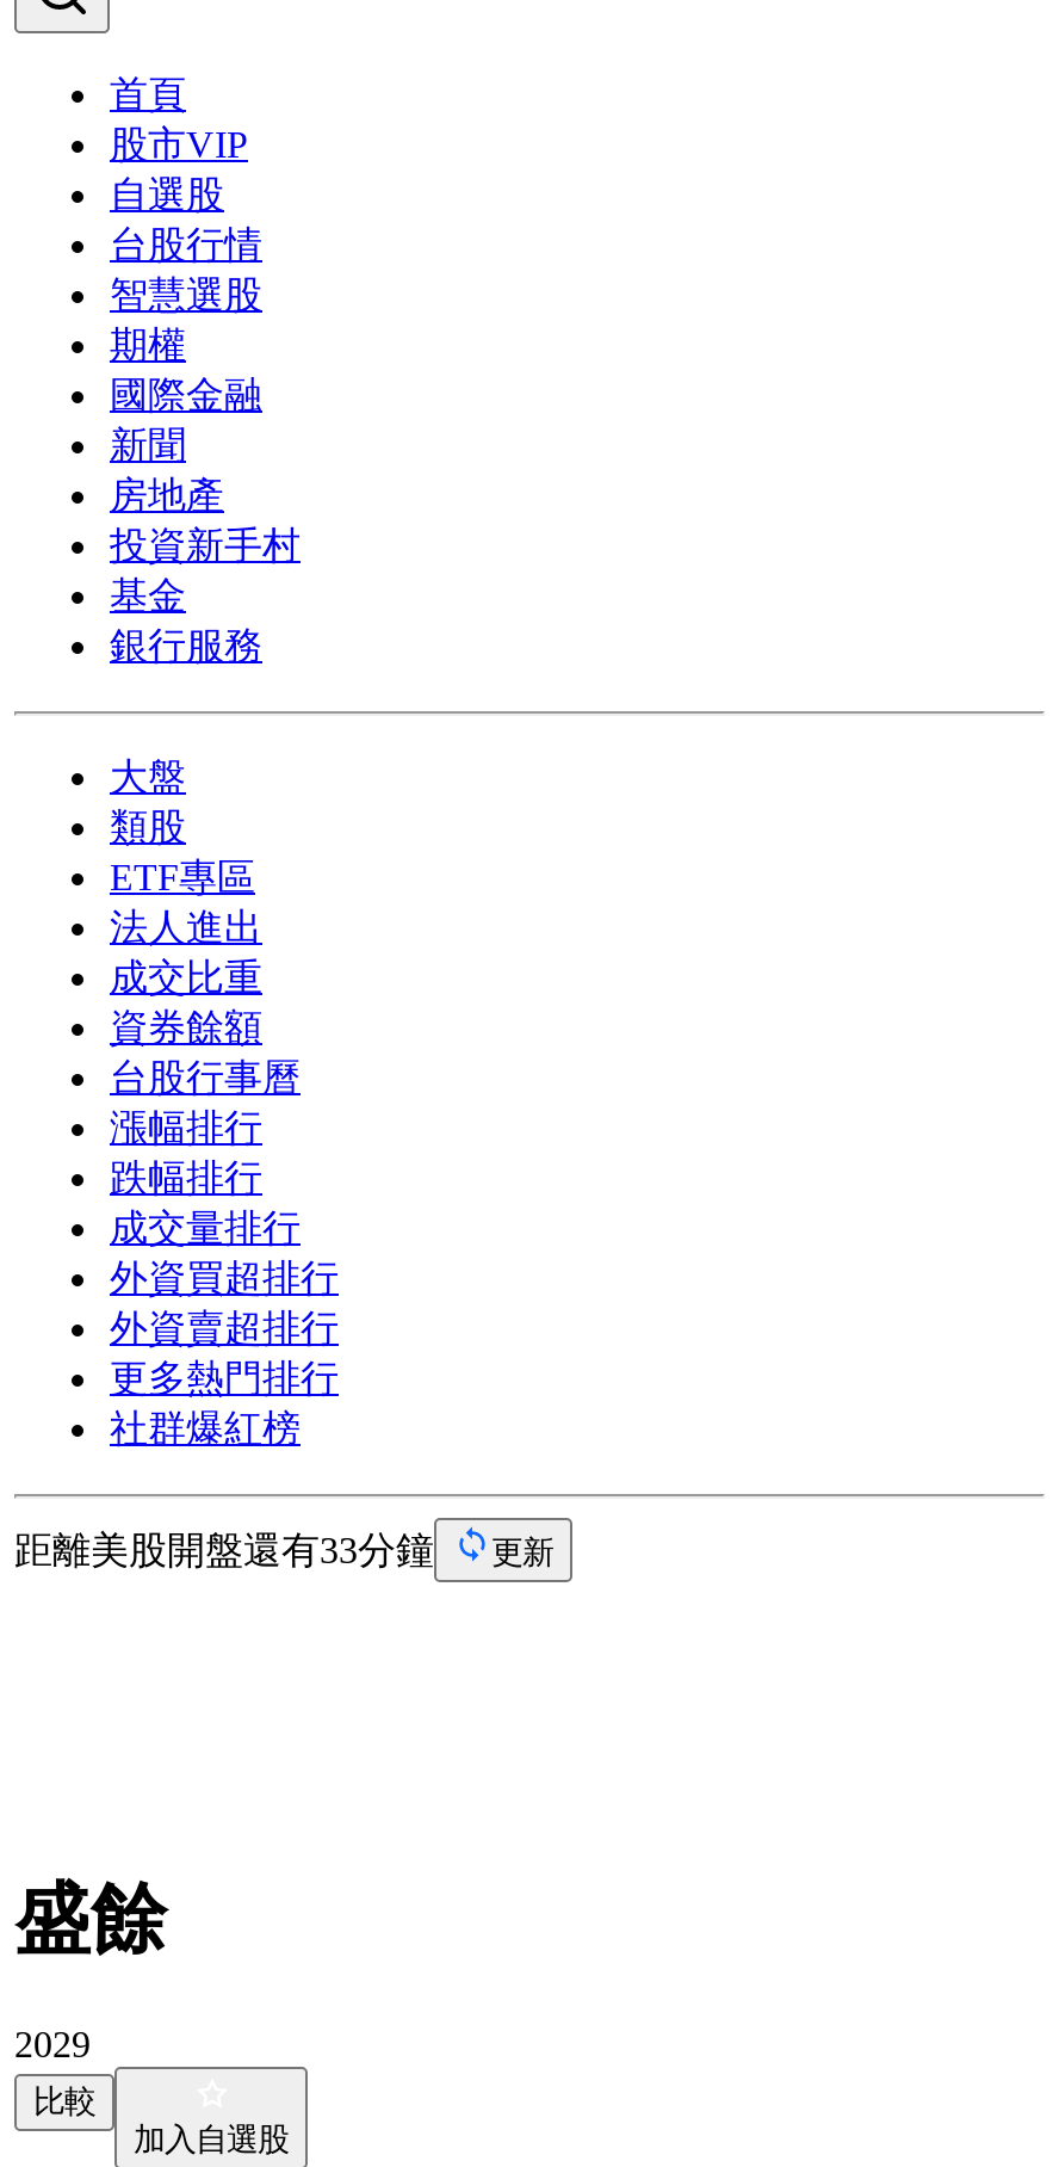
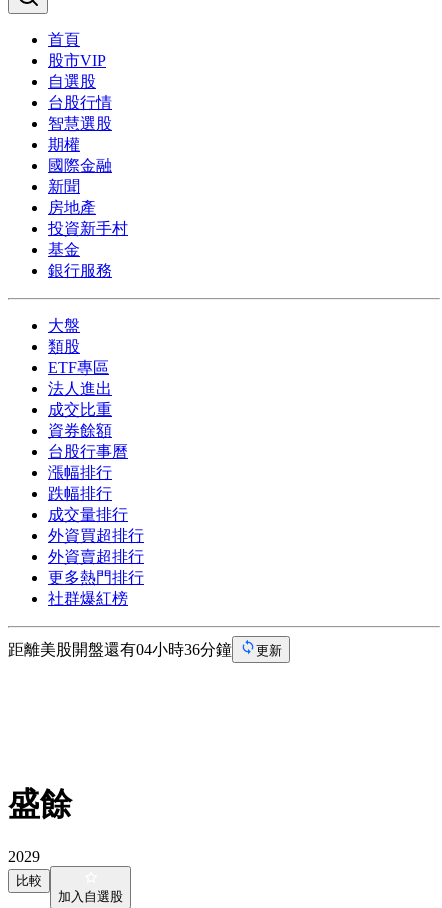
- 距離美股開盤還有33分鐘
+ 距離美股開盤還有04小時36分鐘
